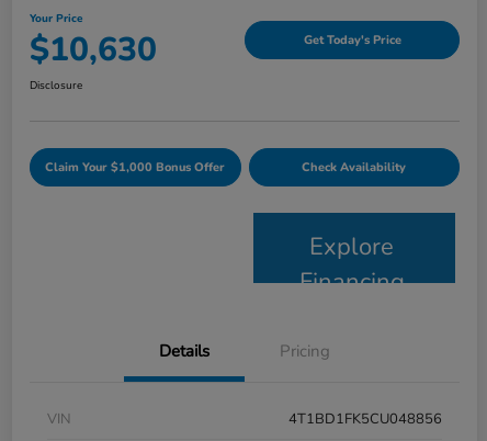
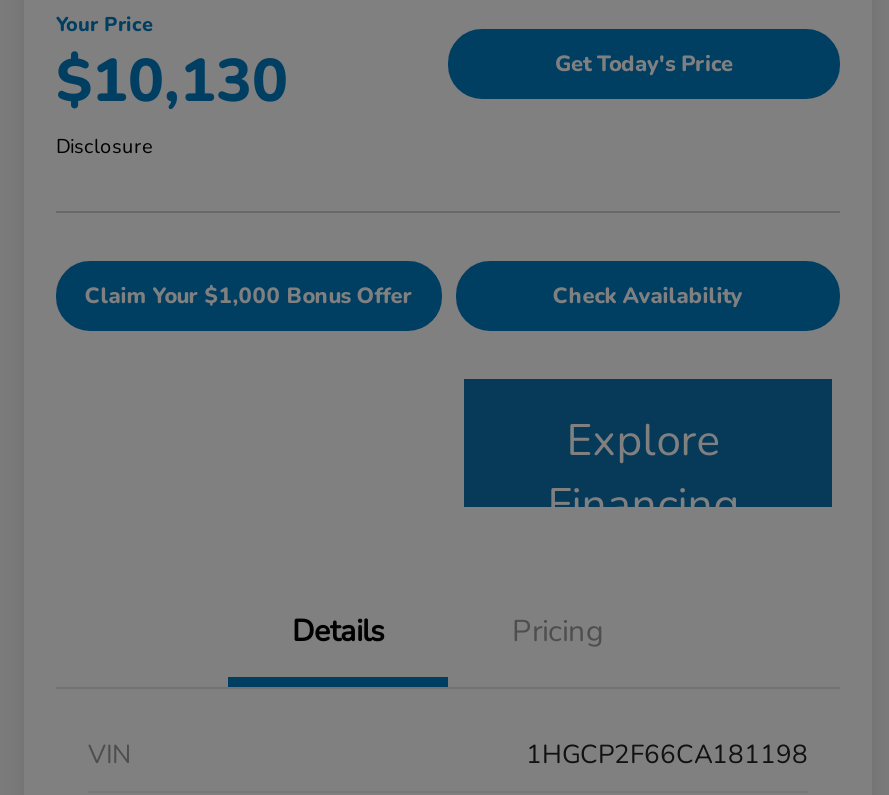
- $10,630
+ $10,130

- 4T1BD1FK5CU048856
+ 1HGCP2F66CA181198
